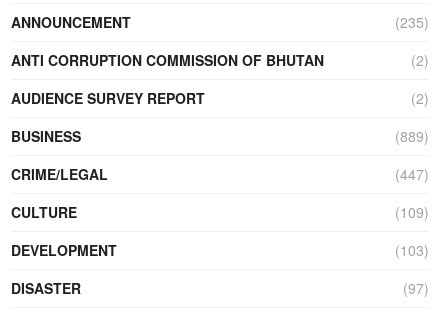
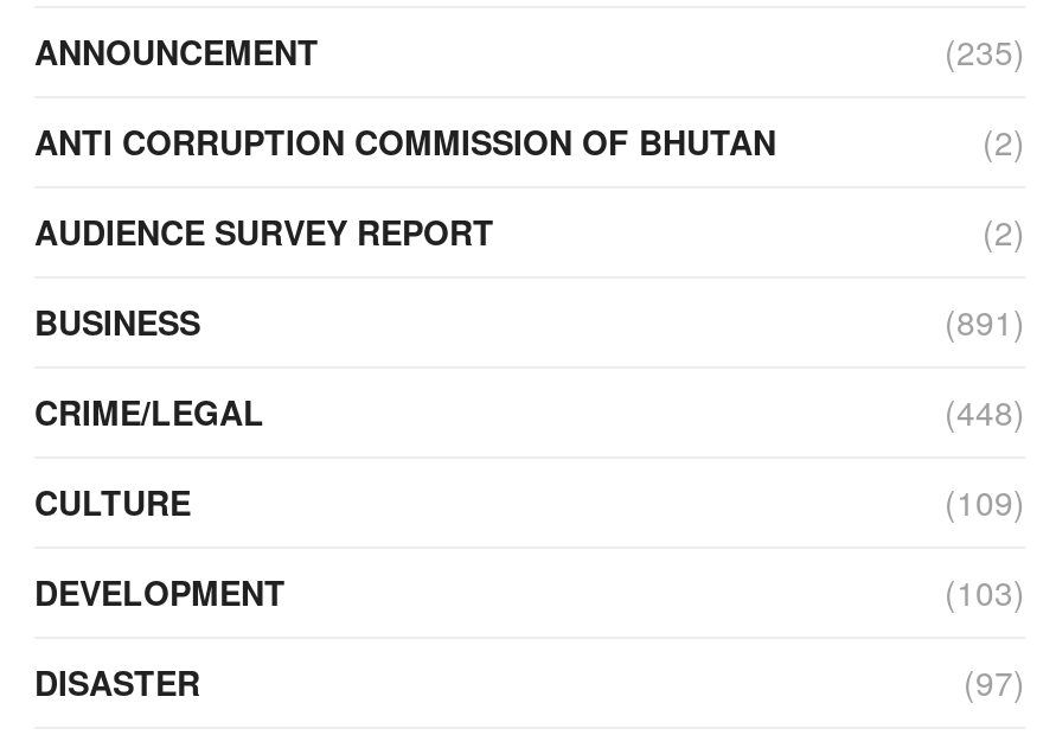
- (889)
+ (891)

- (447)
+ (448)
